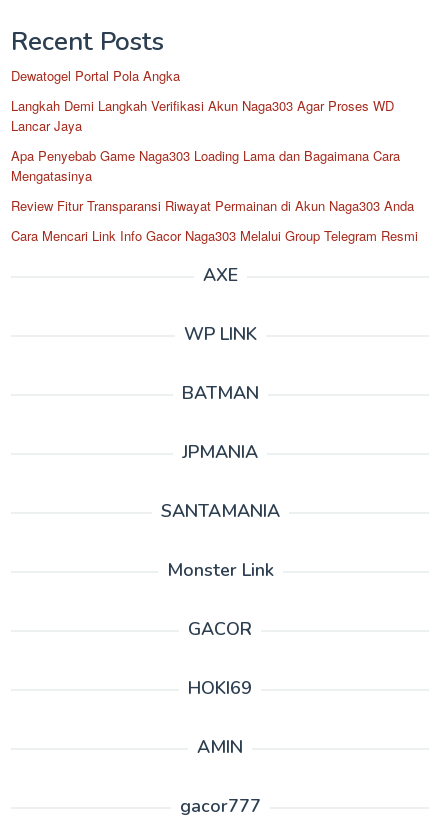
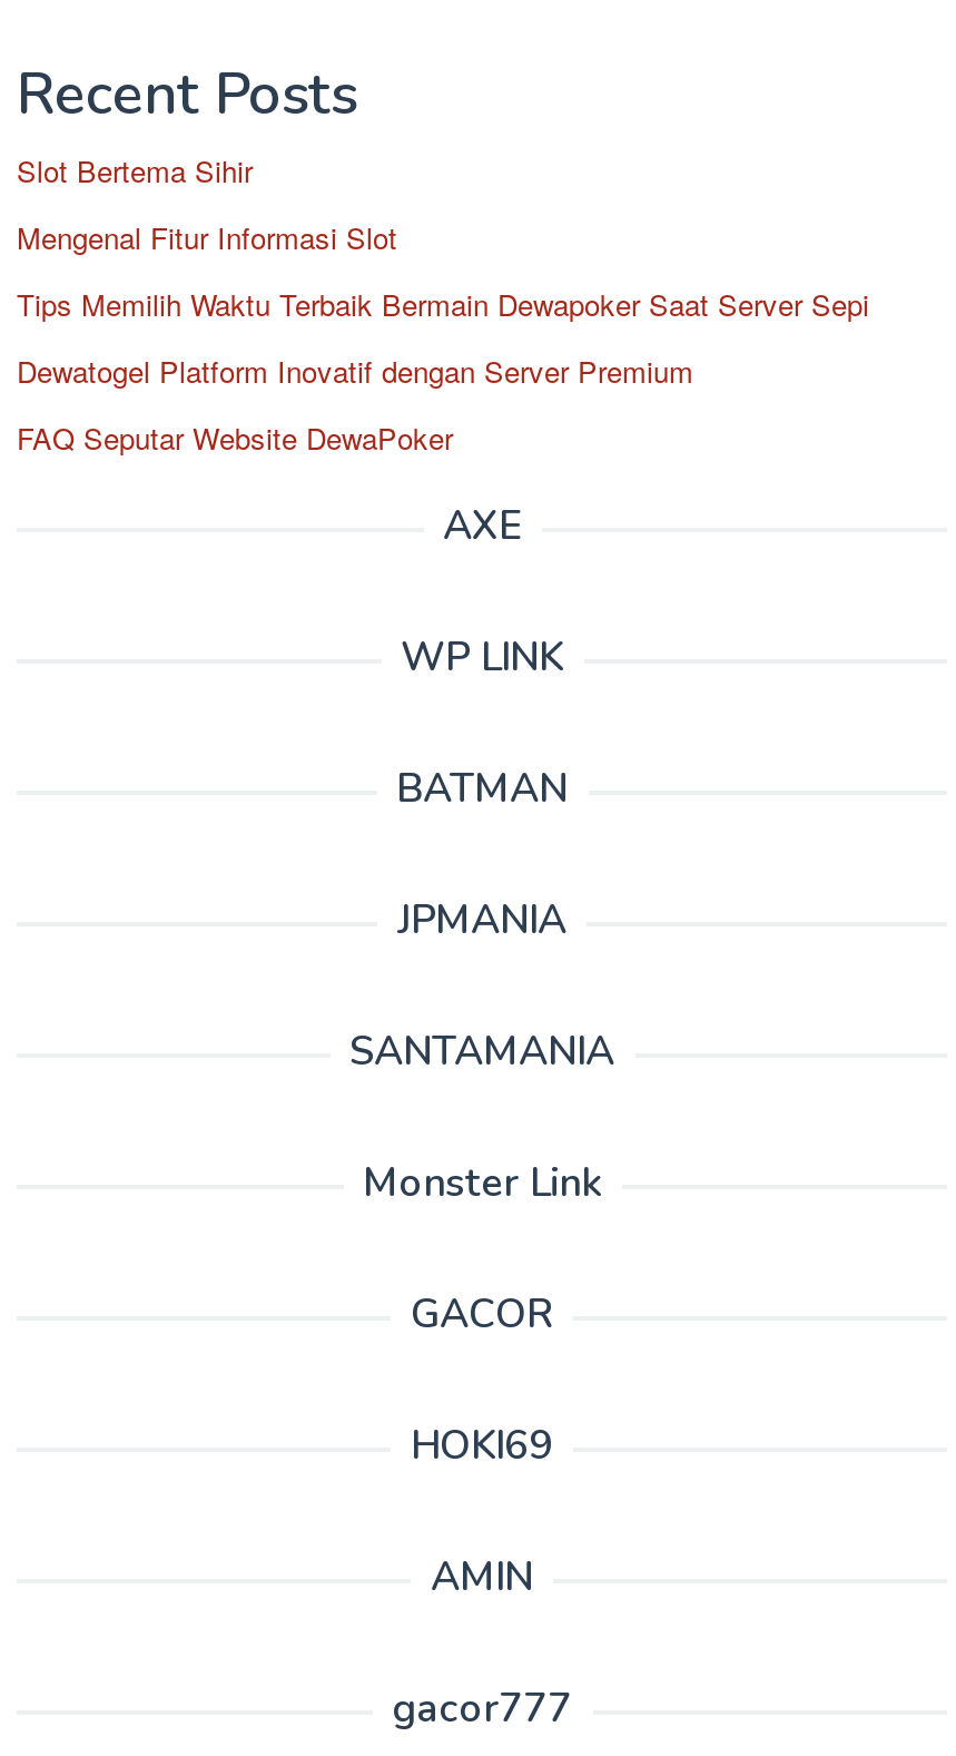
- Dewatogel Portal Pola Angka
+ Slot Bertema Sihir

- Langkah Demi Langkah Verifikasi Akun Naga303 Agar Proses WD
- Lancar Jaya
+ Mengenal Fitur Informasi Slot

- Apa Penyebab Game Naga303 Loading Lama dan Bagaimana Cara
- Mengatasinya
+ Tips Memilih Waktu Terbaik Bermain Dewapoker Saat Server Sepi

- Review Fitur Transparansi Riwayat Permainan di Akun Naga303 Anda
+ Dewatogel Platform Inovatif dengan Server Premium

- Cara Mencari Link Info Gacor Naga303 Melalui Group Telegram Resmi
+ FAQ Seputar Website DewaPoker
